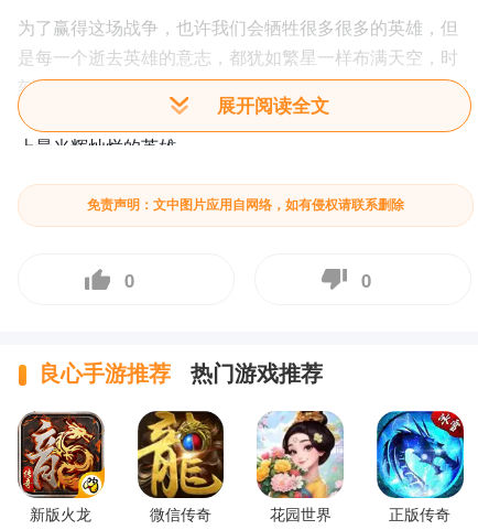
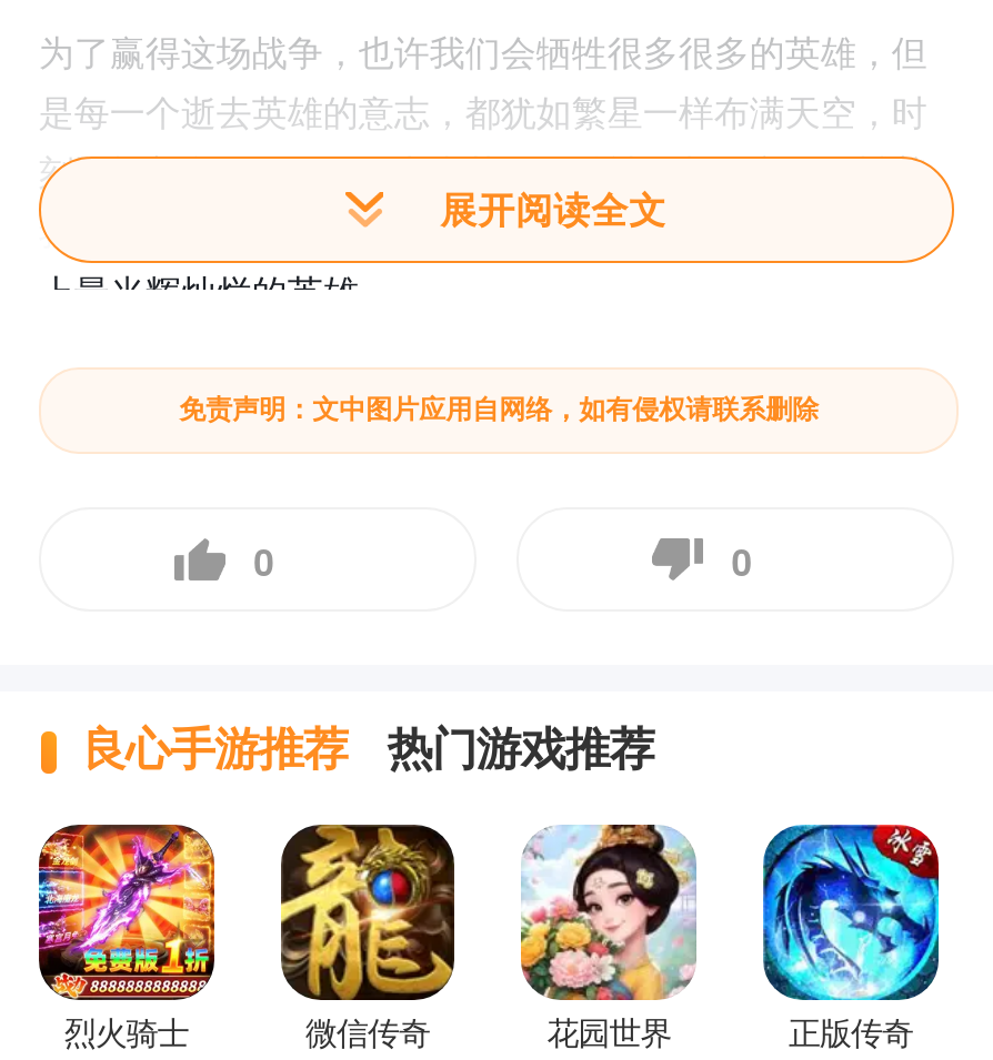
- [image]
- 新版火龙
+ [image]
+ 烈火骑士
